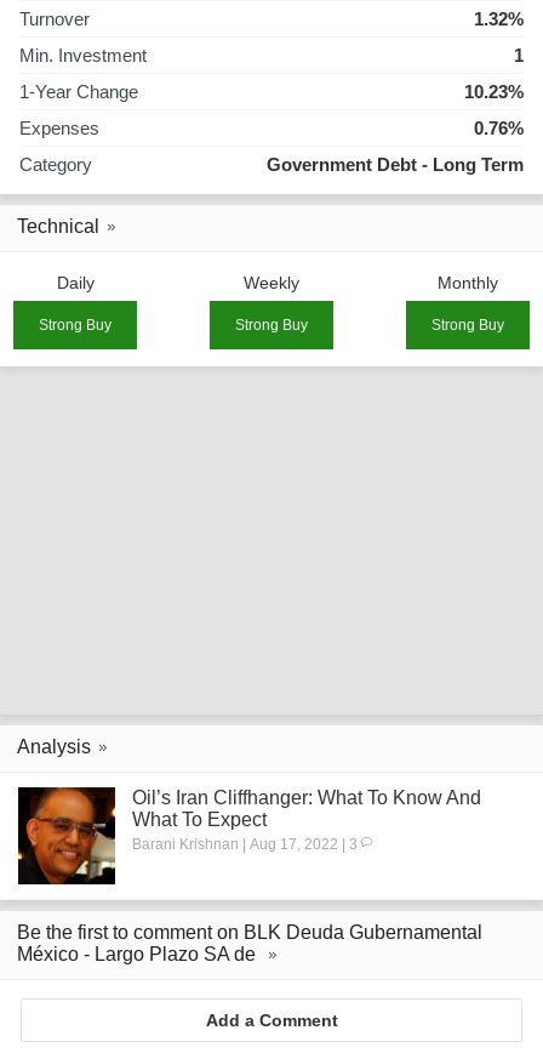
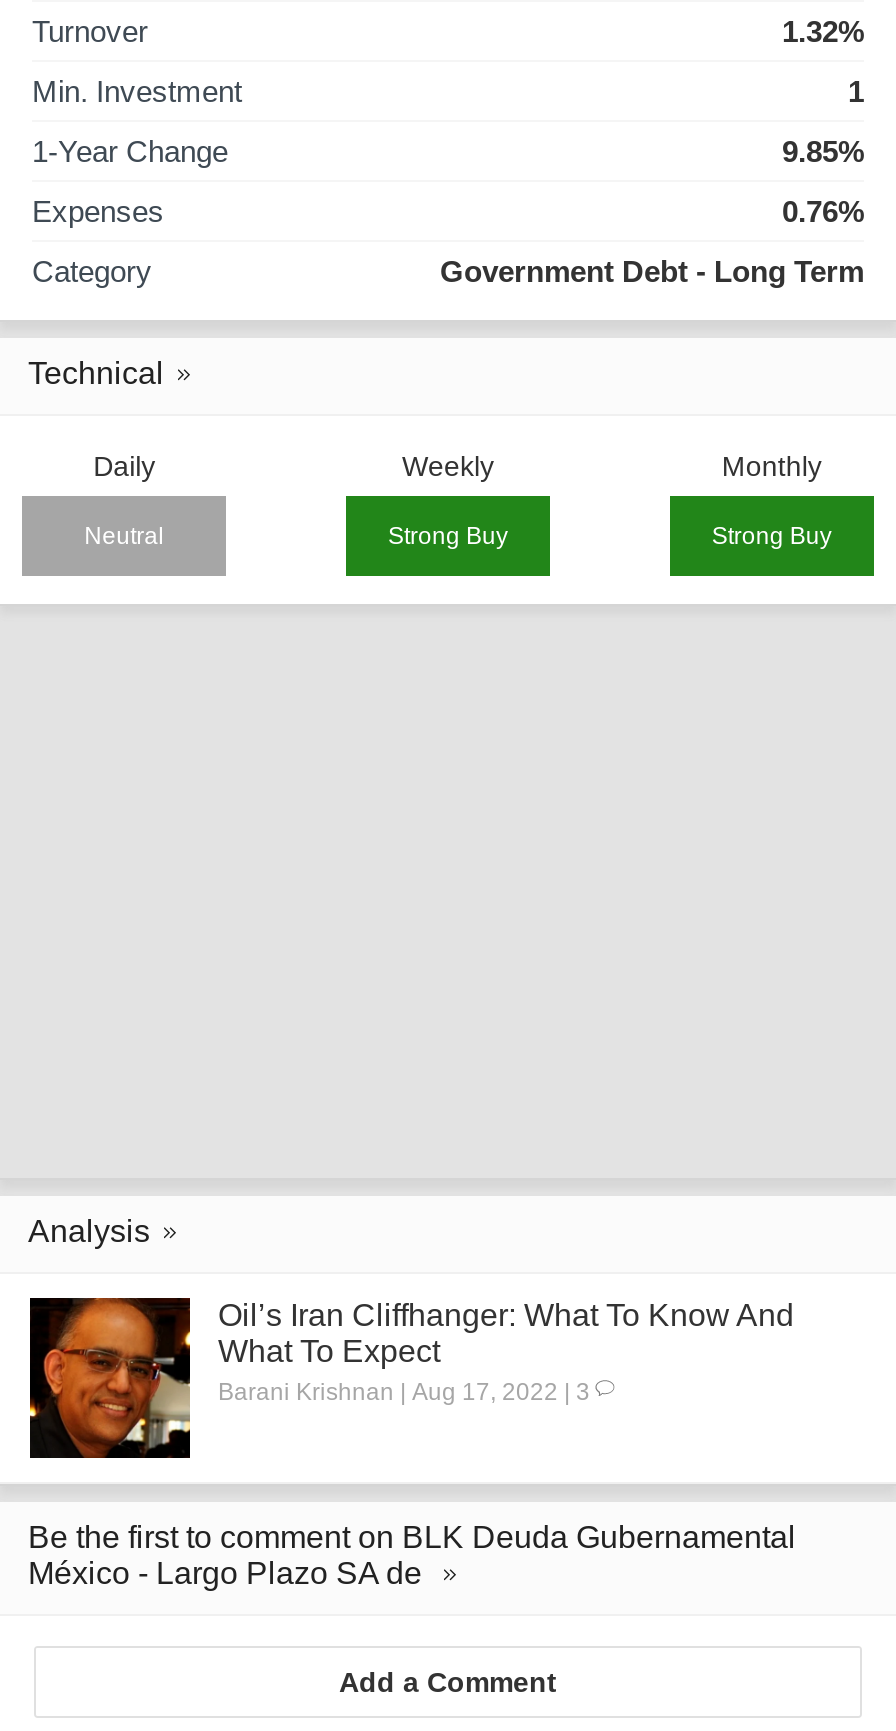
- 10.23%
+ 9.85%

- Strong Buy
+ Neutral
